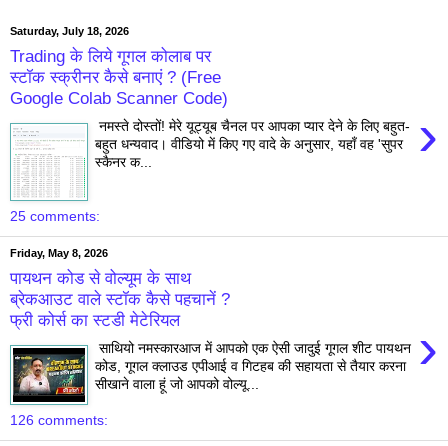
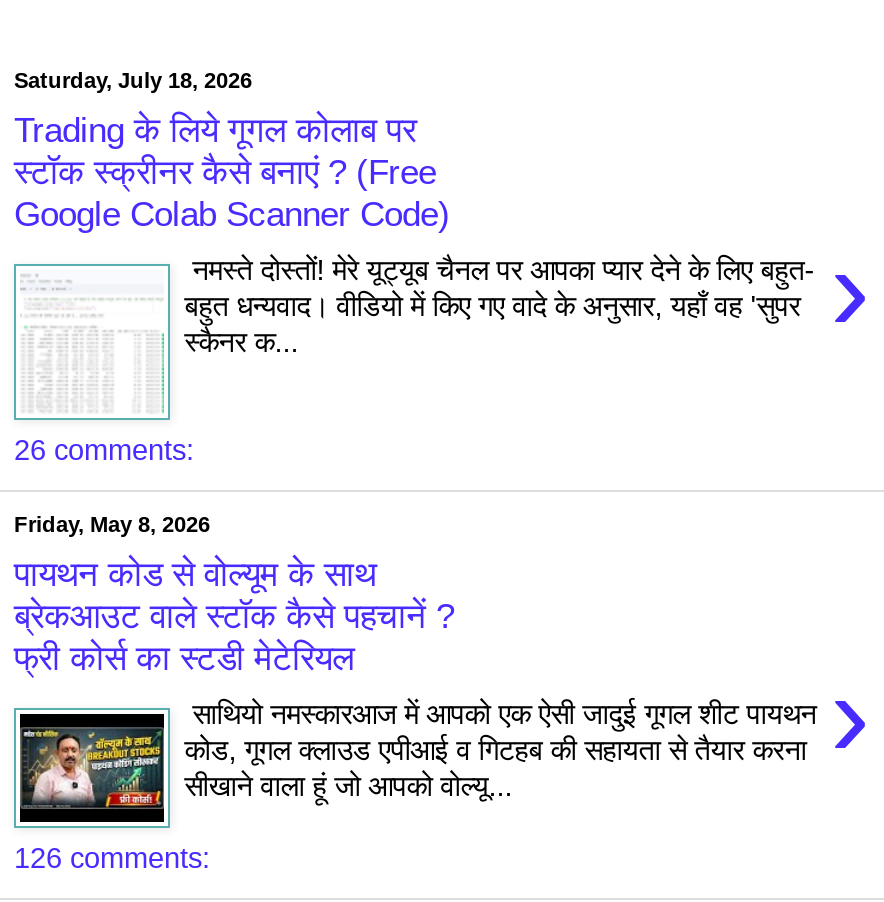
- 25 comments:
+ 26 comments:
